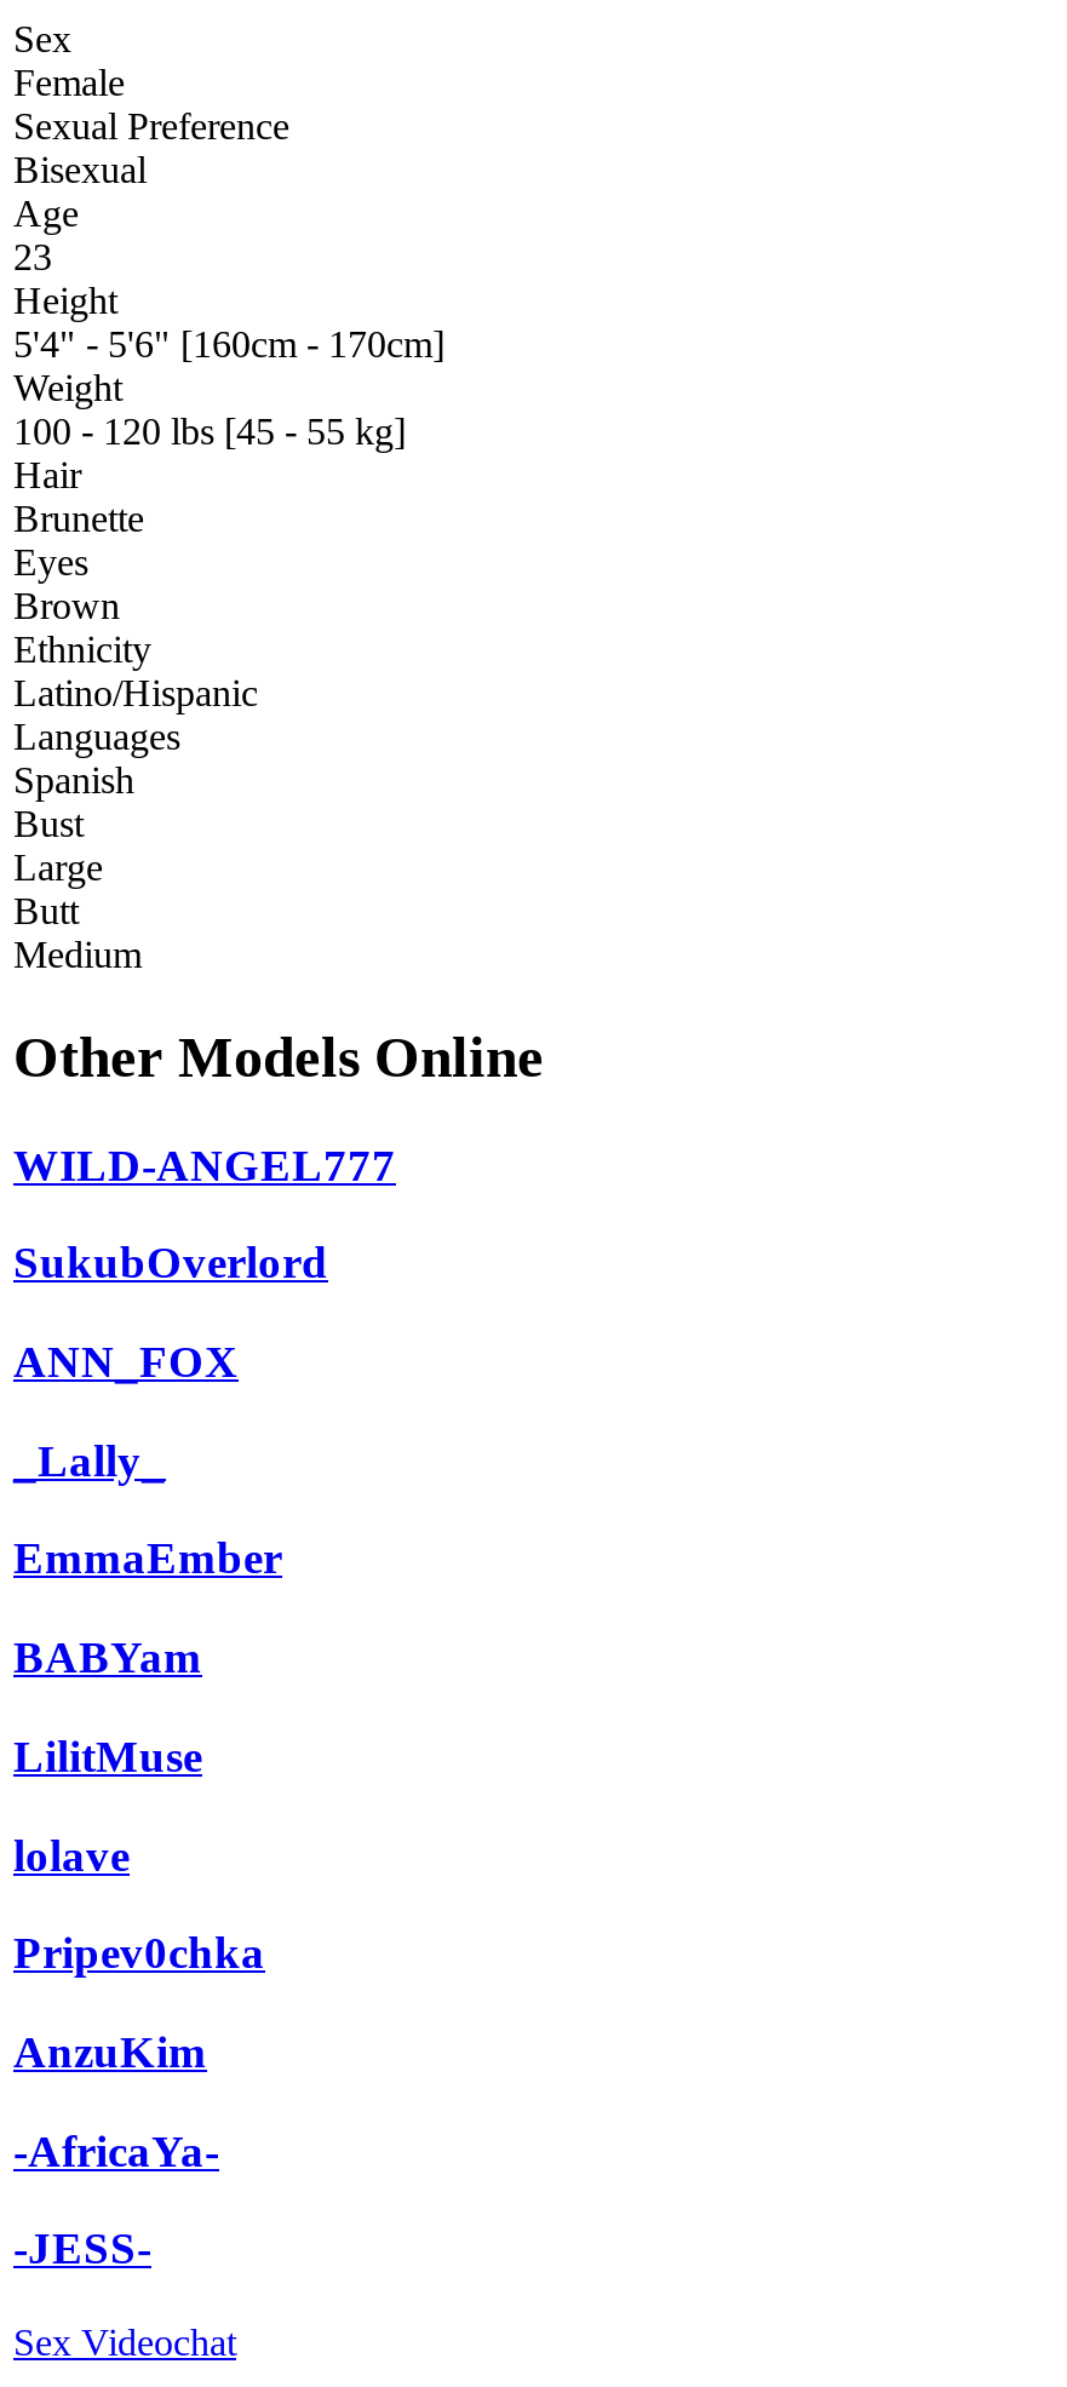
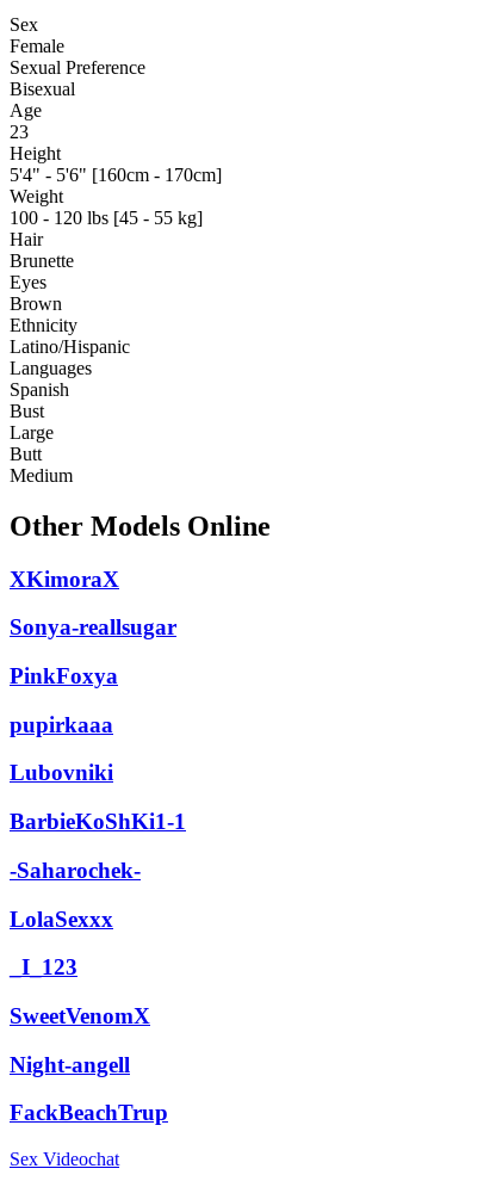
- WILD-ANGEL777
+ XKimoraX

- SukubOverlord
+ Sonya-reallsugar

- ANN_FOX
+ PinkFoxya

- _Lally_
+ pupirkaaa

- EmmaEmber
+ Lubovniki

- BABYam
+ BarbieKoShKi1-1

- LilitMuse
+ -Saharochek-

- lolave
+ LolaSexxx

- Pripev0chka
+ _I_123

- AnzuKim
+ SweetVenomX

- -AfricaYa-
+ Night-angell

- -JESS-
+ FackBeachTrup
